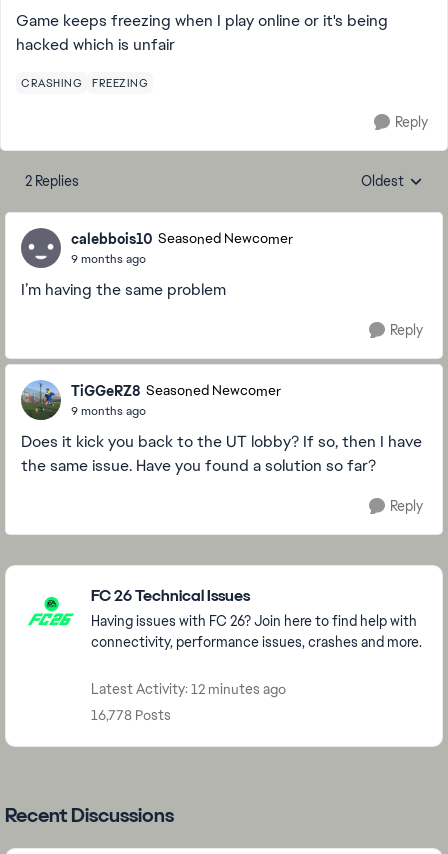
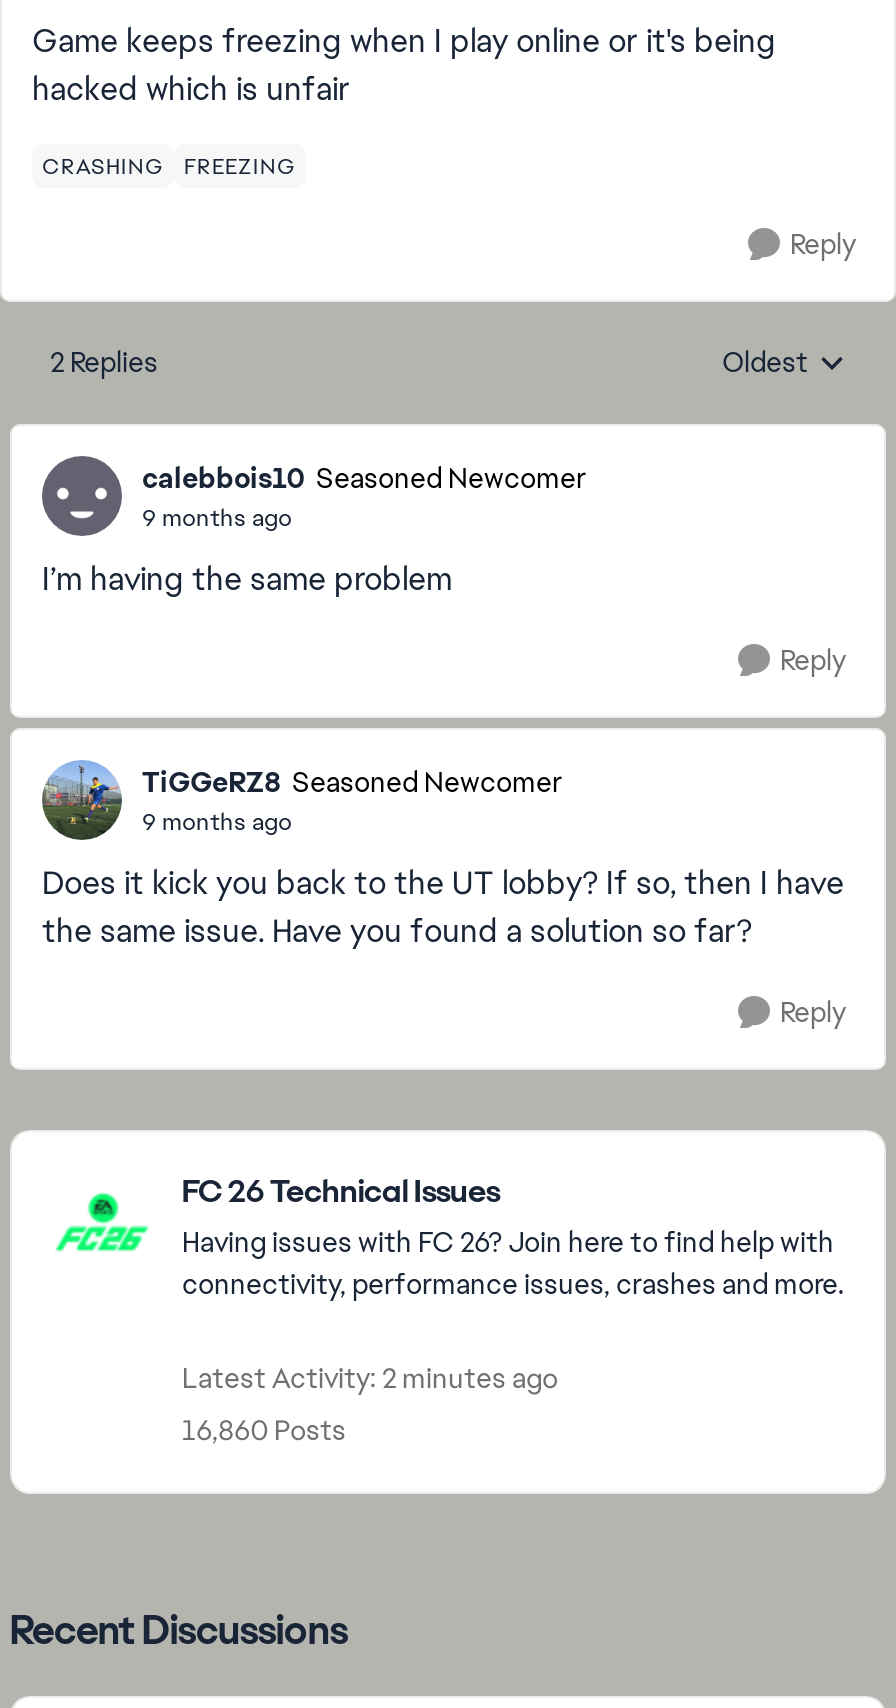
- Latest Activity: 12 minutes ago
+ Latest Activity: 2 minutes ago

- 16,778 Posts
+ 16,860 Posts
